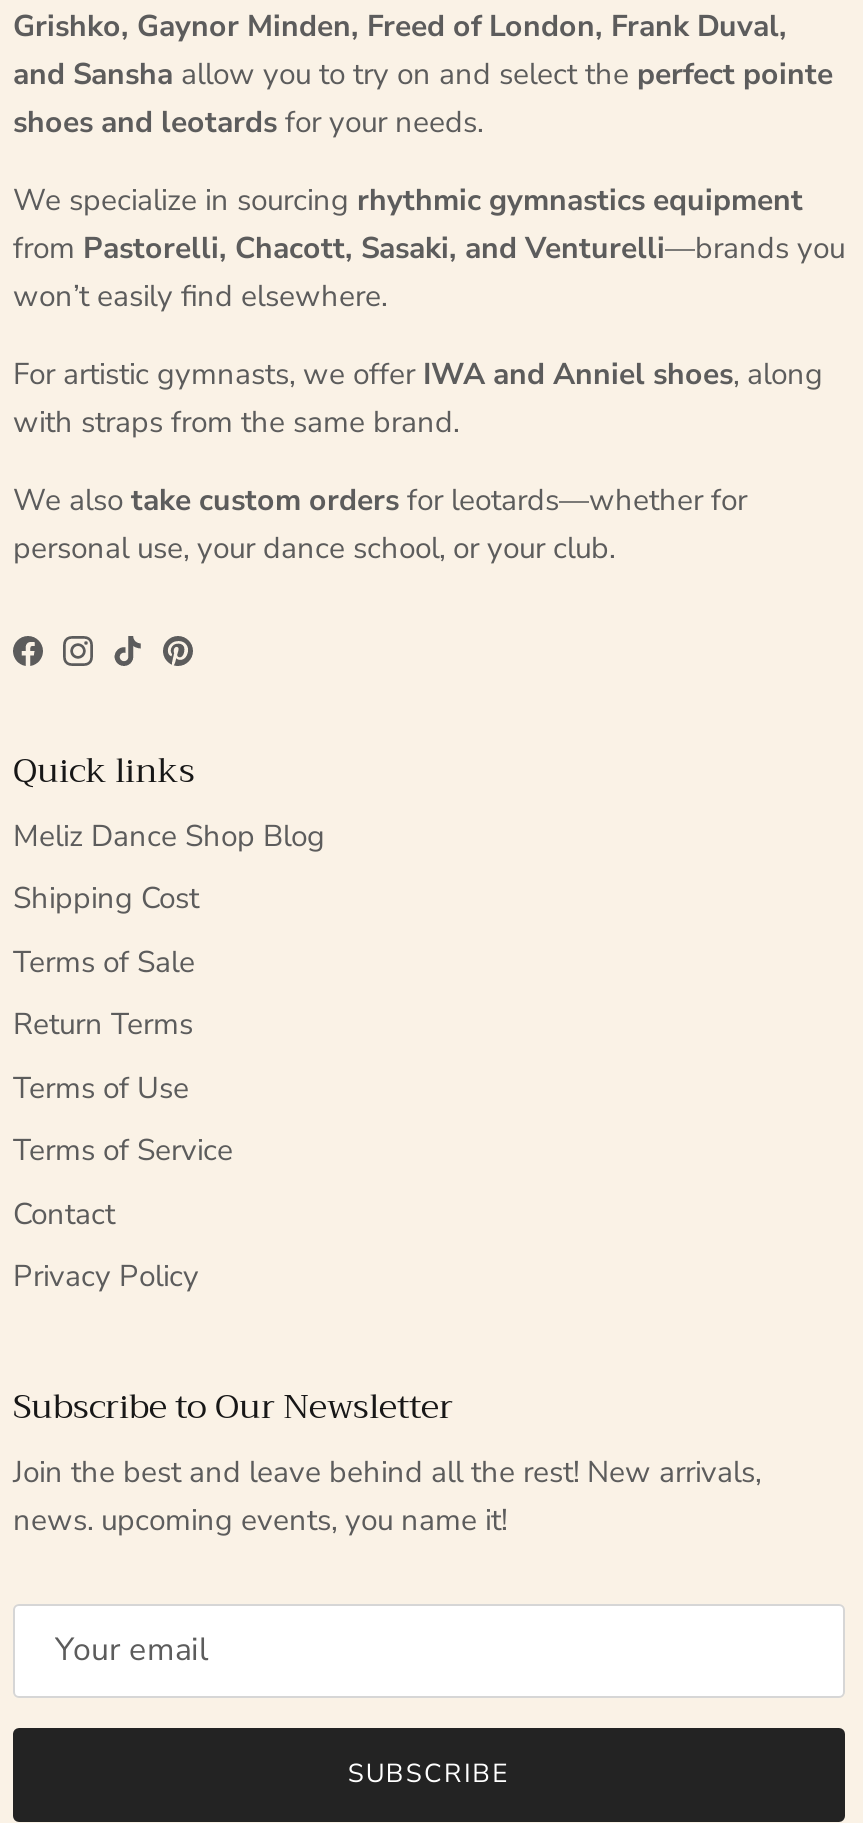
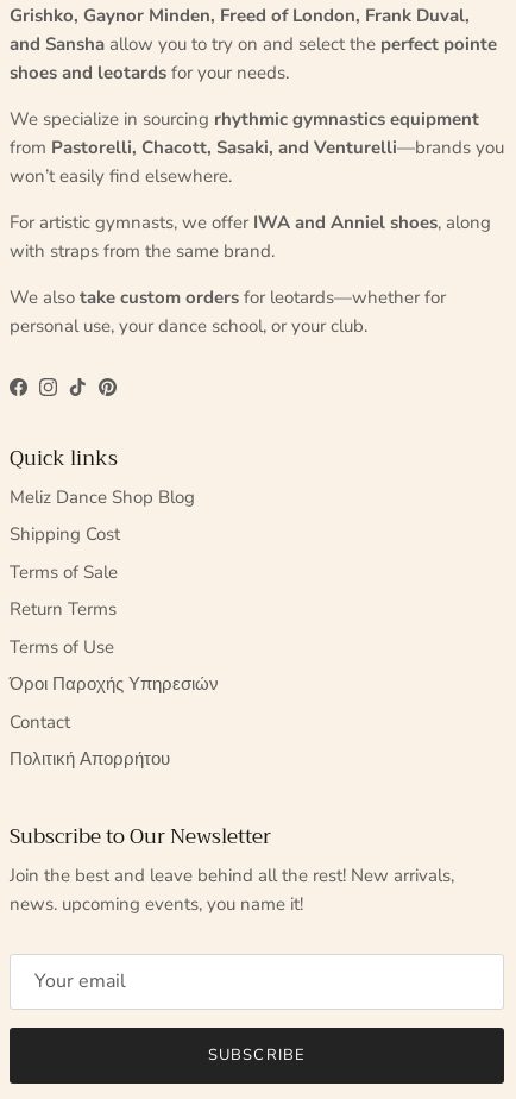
- Terms of Service
+ Όροι Παροχής Υπηρεσιών

- Privacy Policy
+ Πολιτική Απορρήτου
